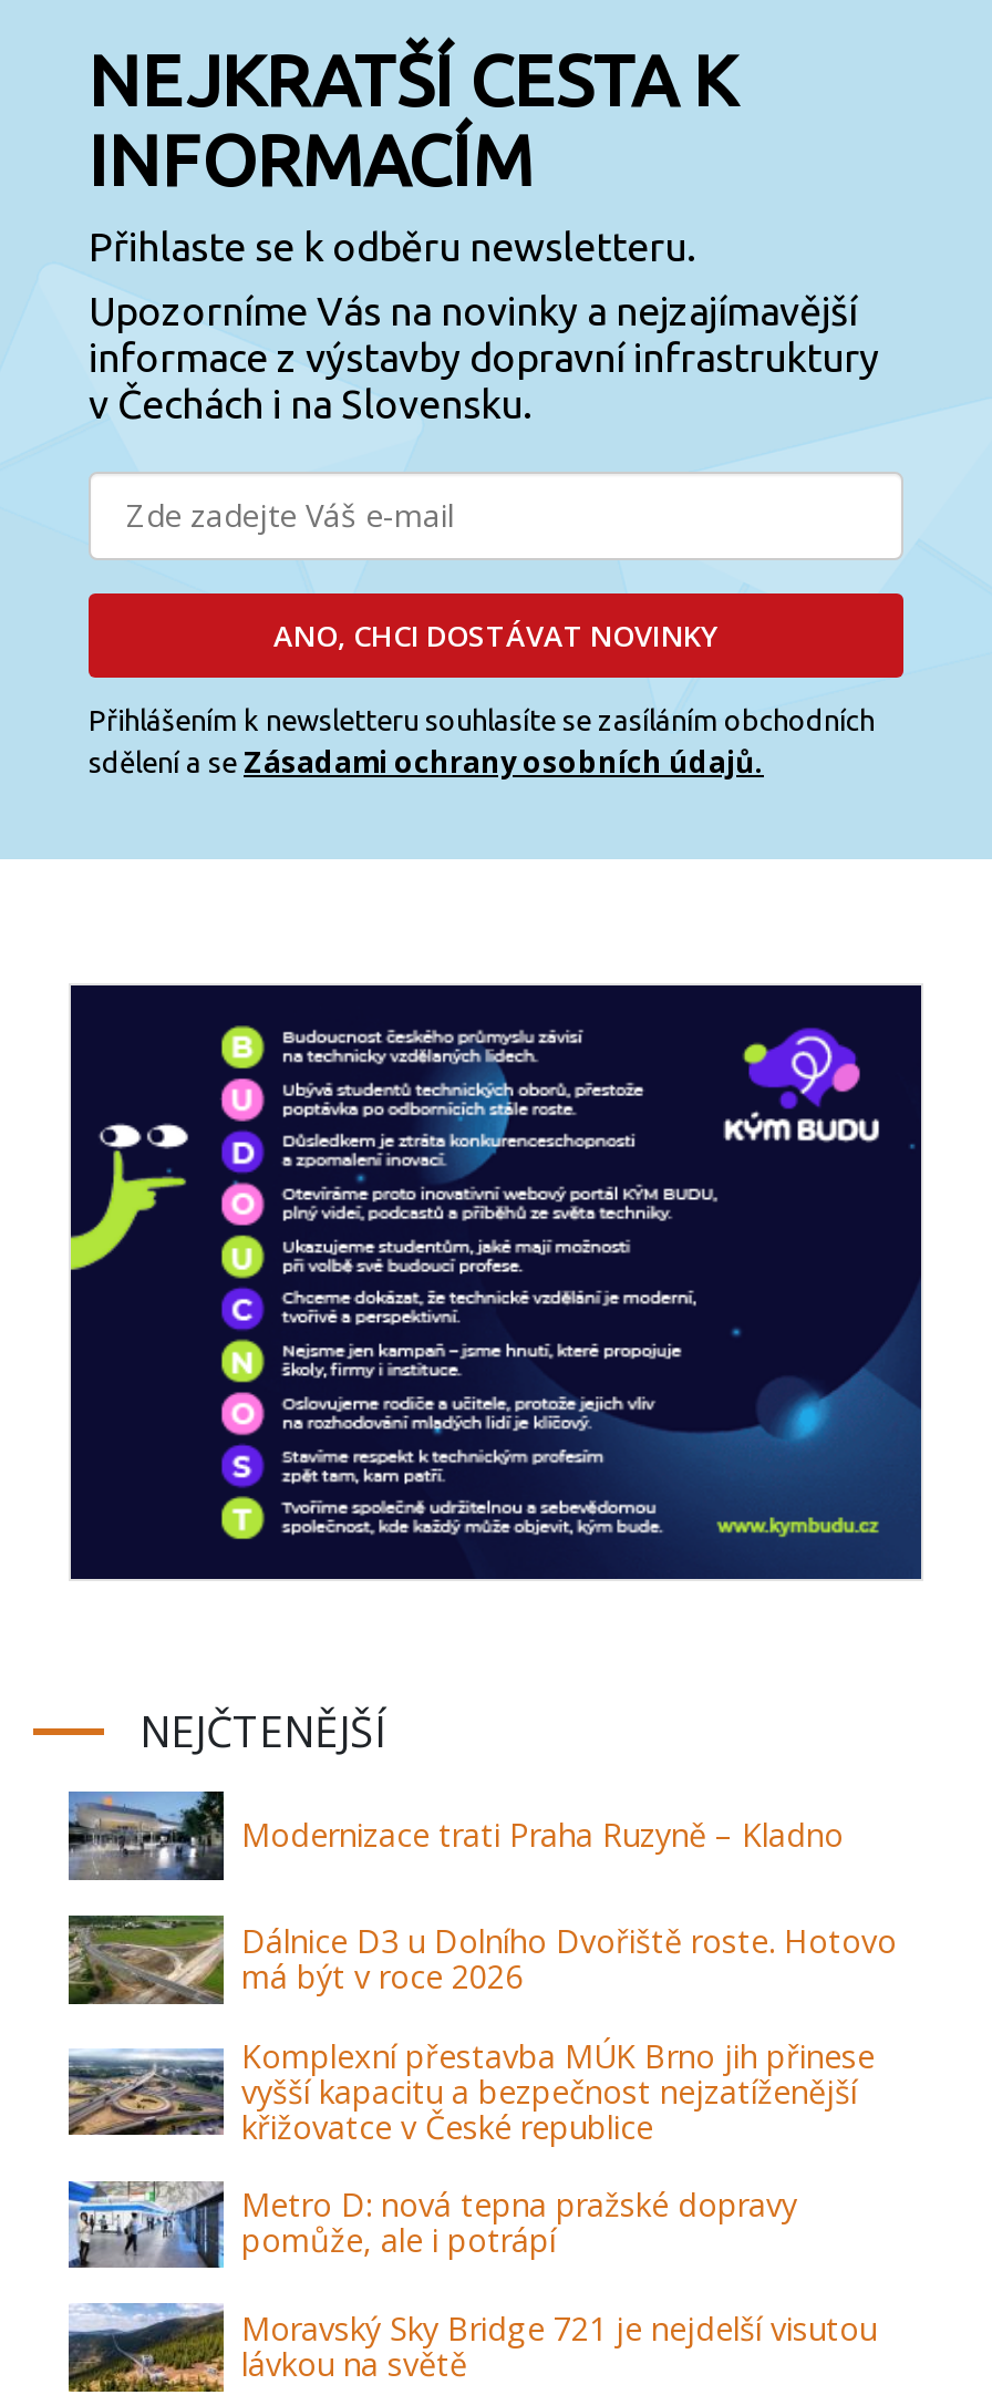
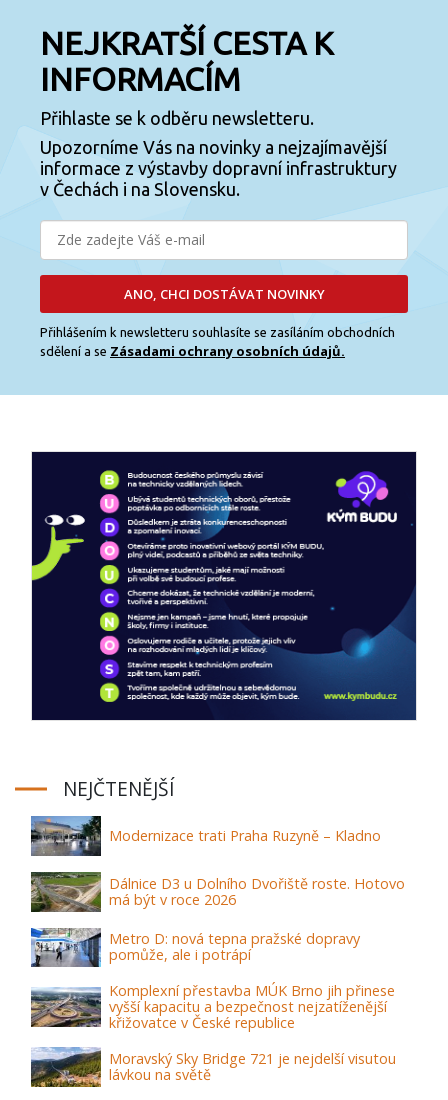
moved down: [image] | Komplexní přestavba MÚK Brno jih přinese | vyšší kapacitu a bezpečnost nejzatíženější | křižovatce v České republice

moved up: [image] | Metro D: nová tepna pražské dopravy | pomůže, ale i potrápí
